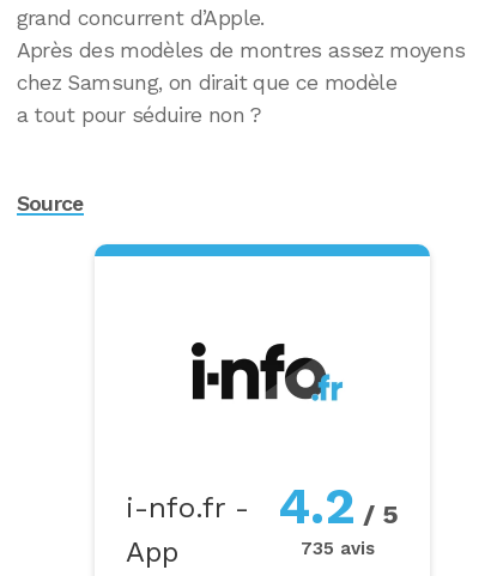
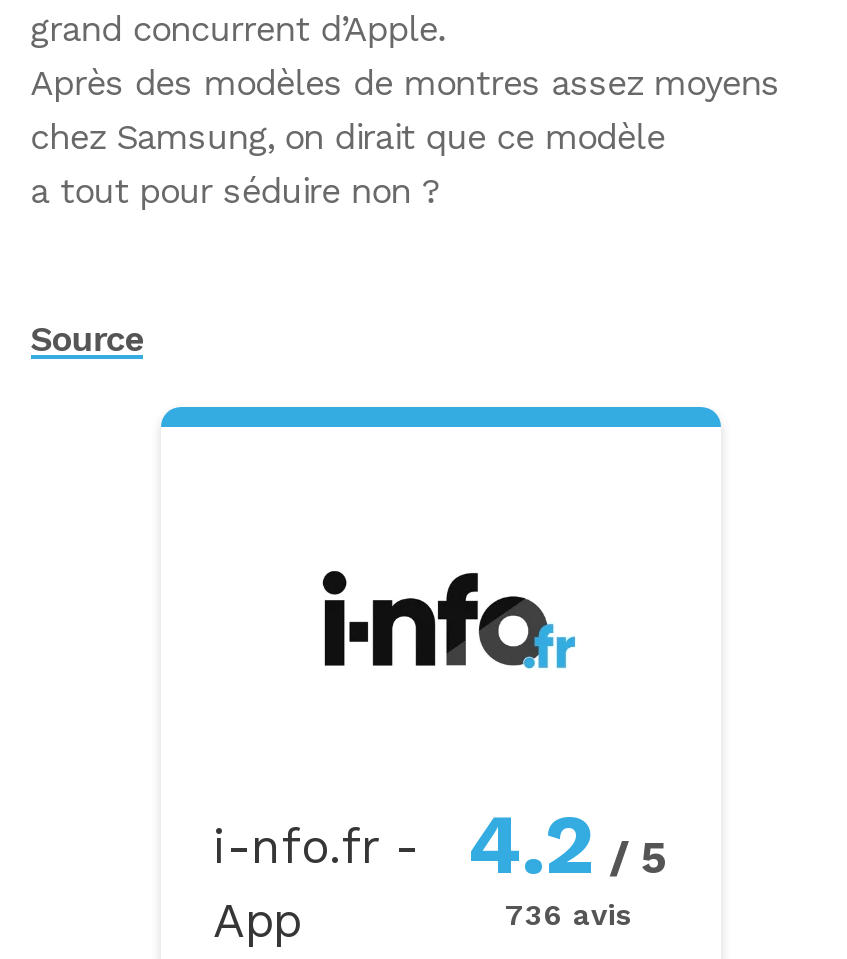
- 735 avis
+ 736 avis
